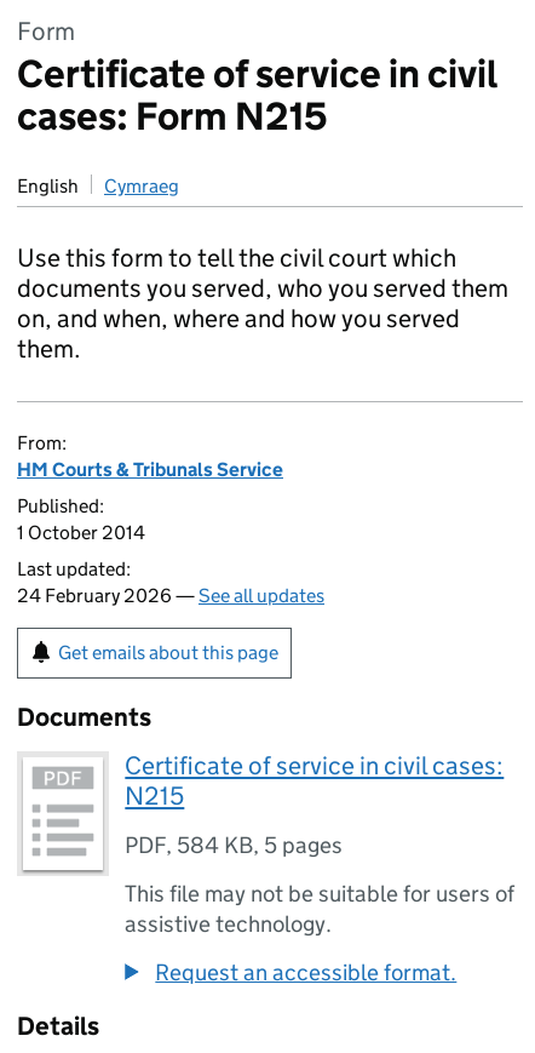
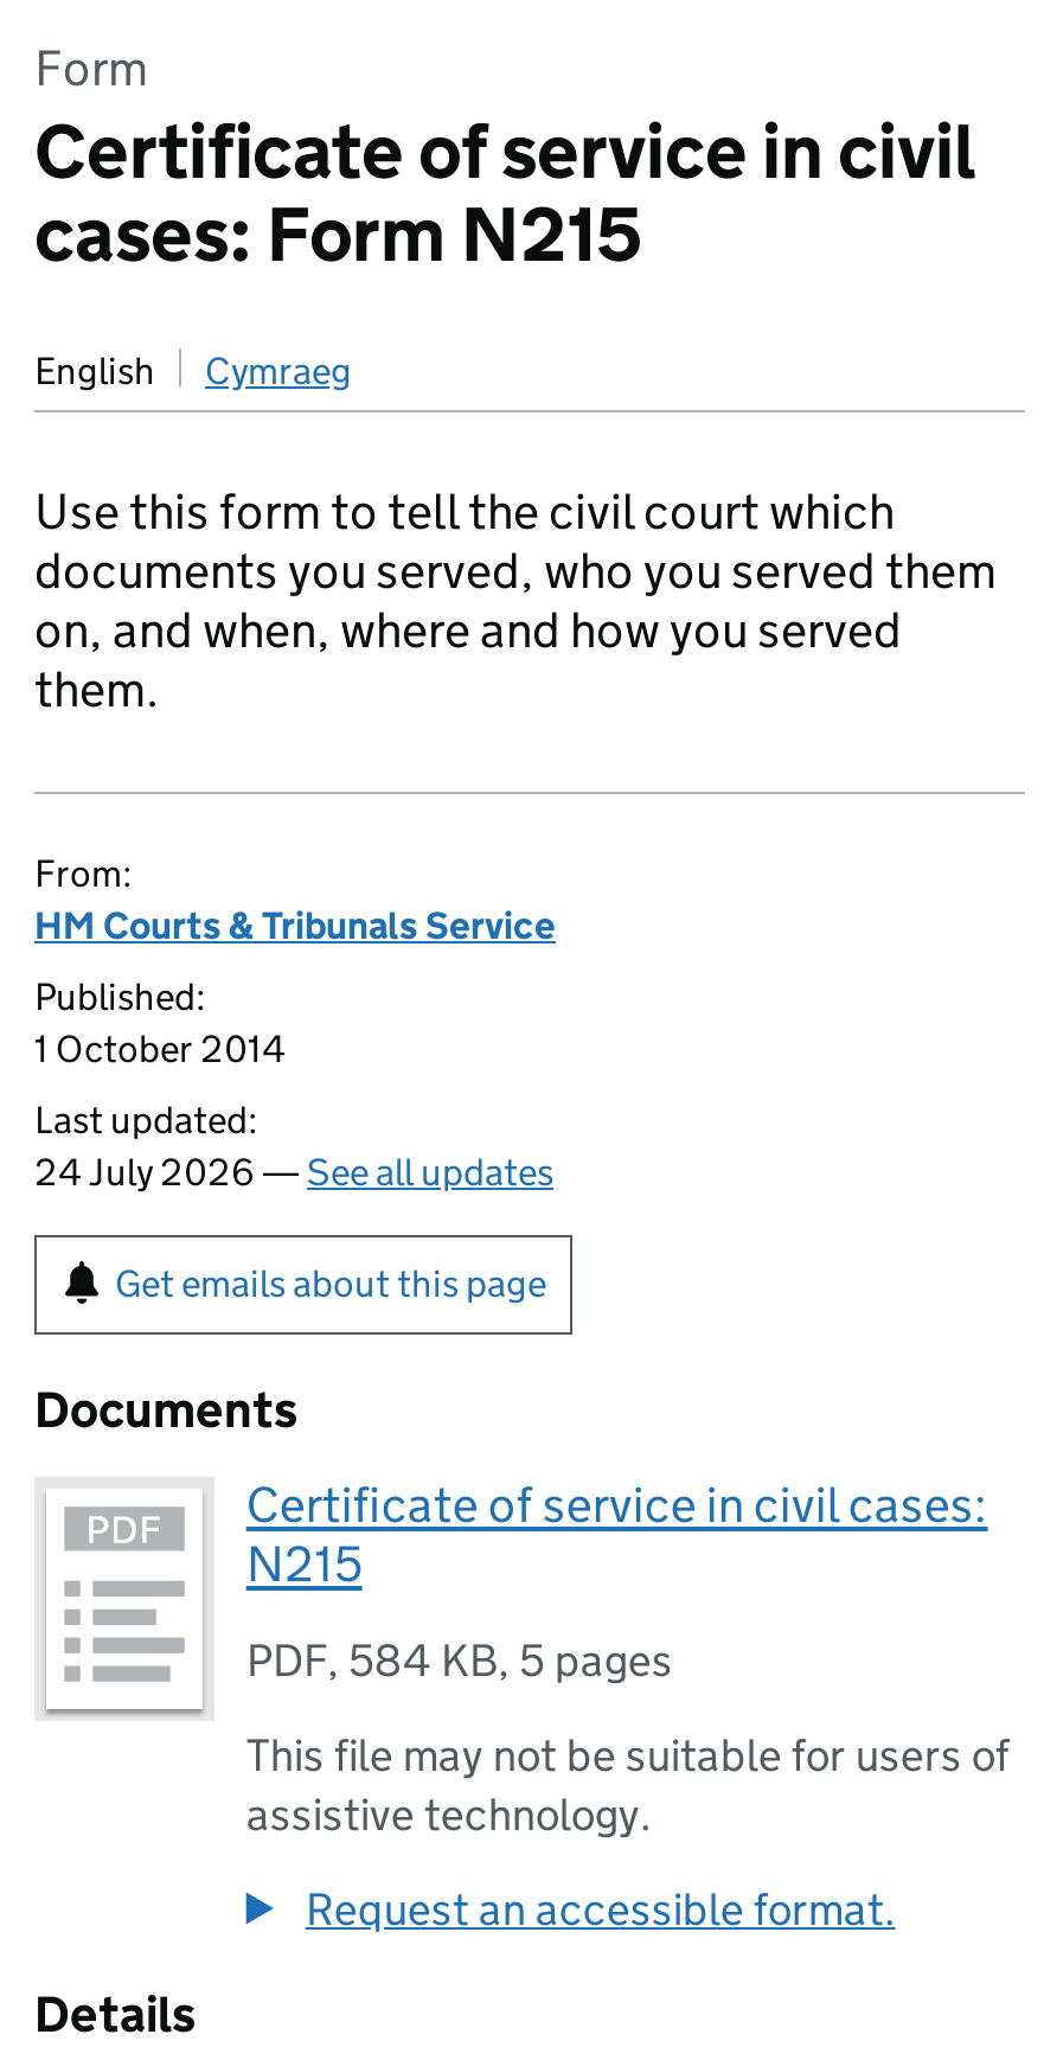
- 24 February 2026 — See all updates
+ 24 July 2026 — See all updates
